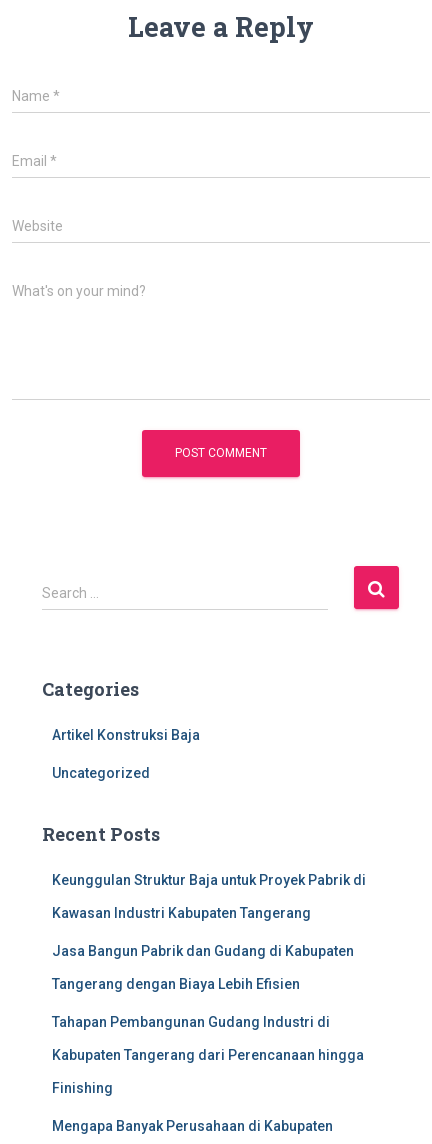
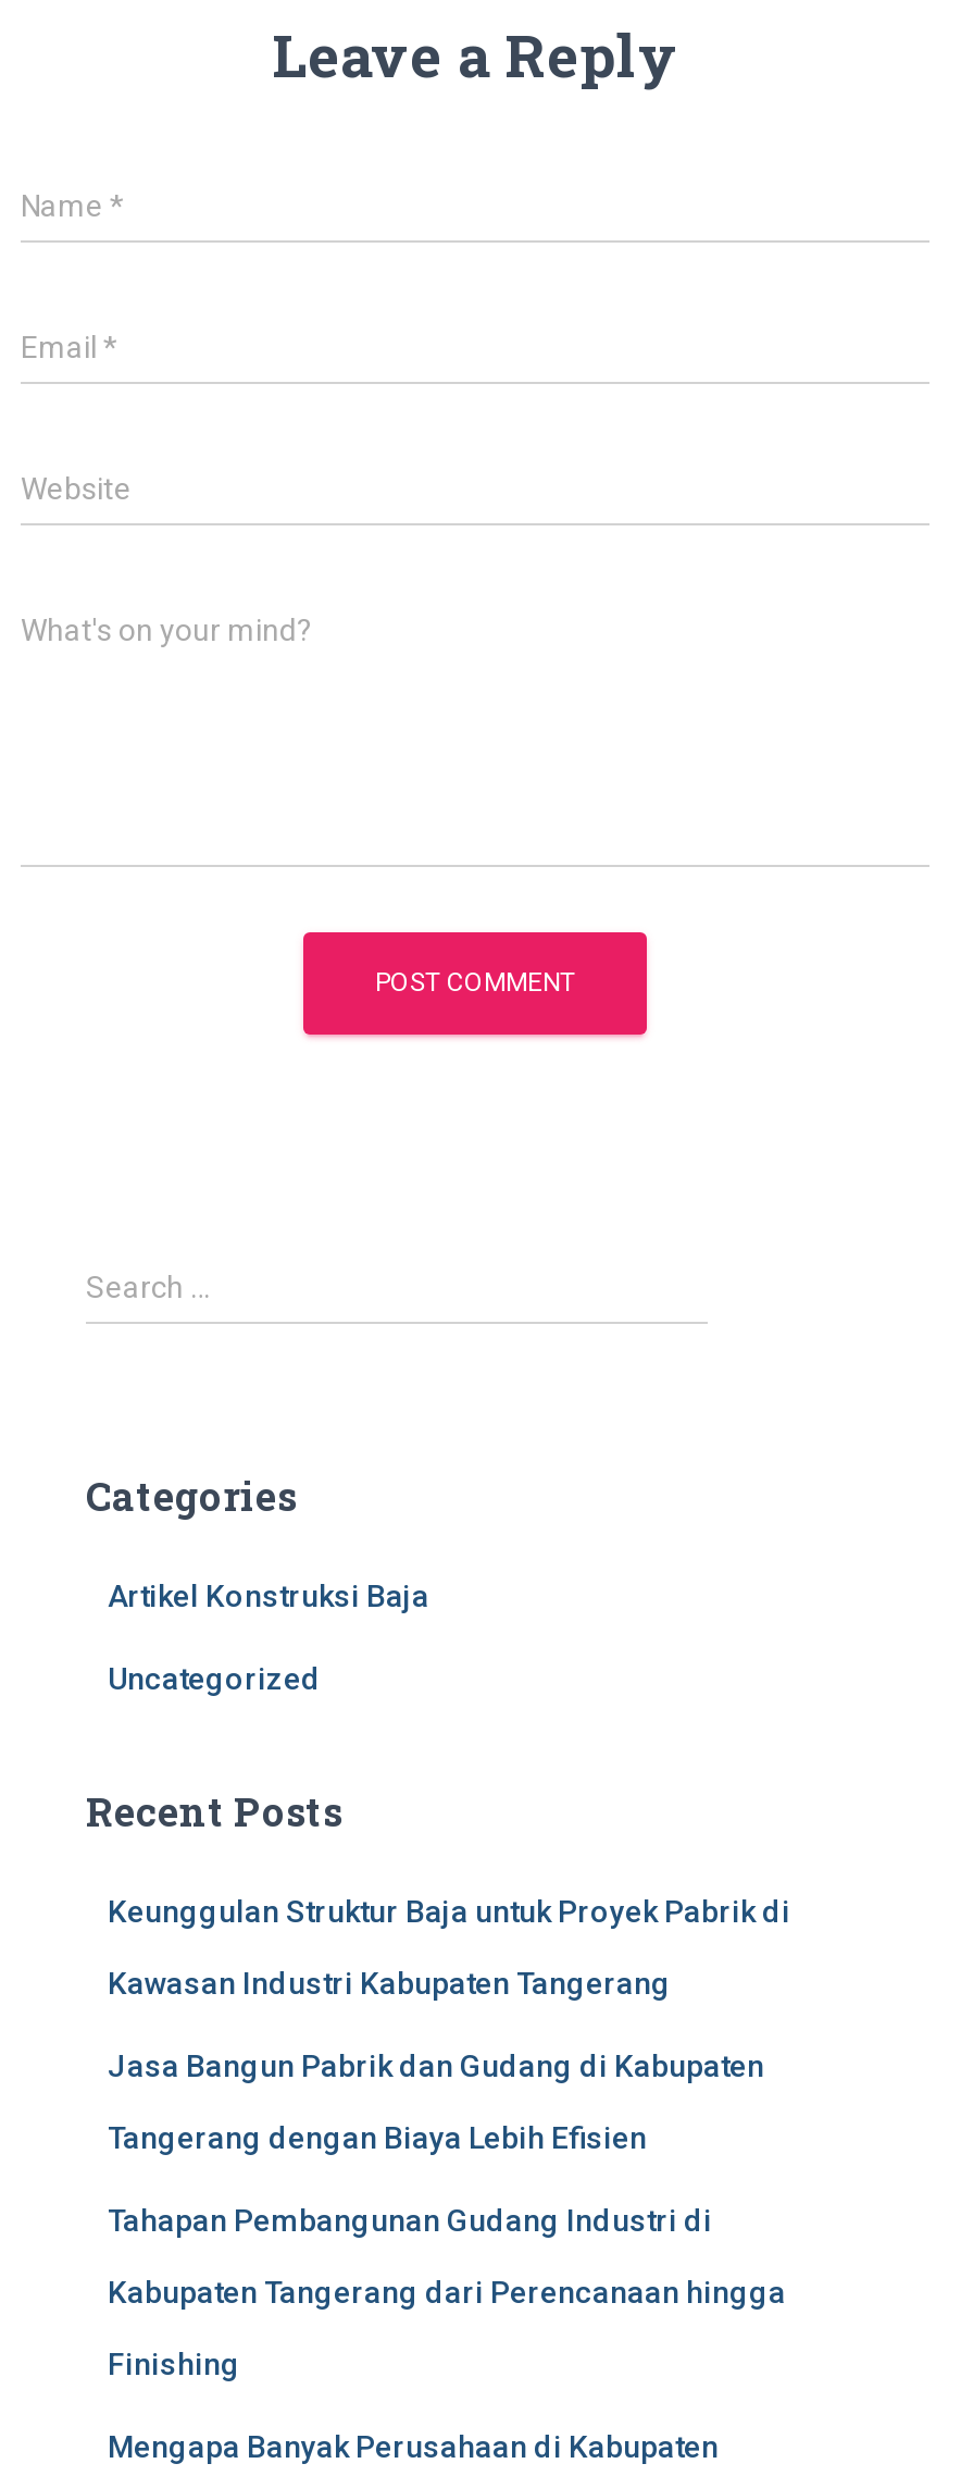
- [image]
